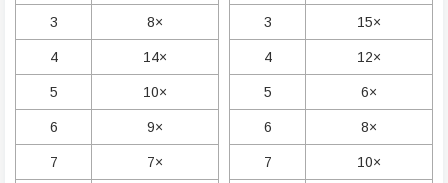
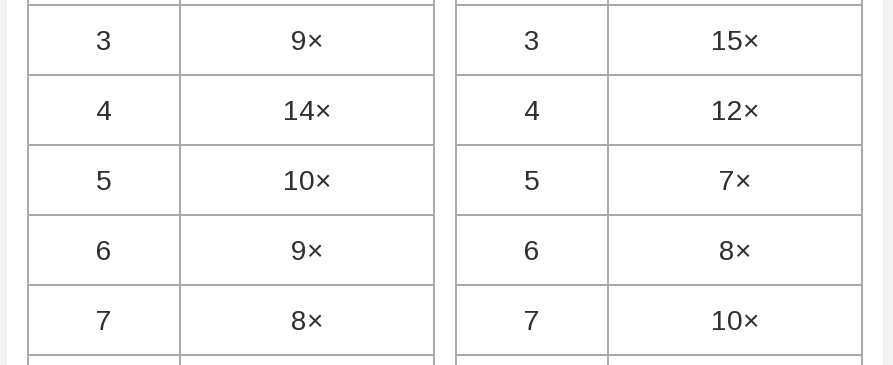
- 8×
+ 9×

- 6×
+ 7×

- 7×
+ 8×
